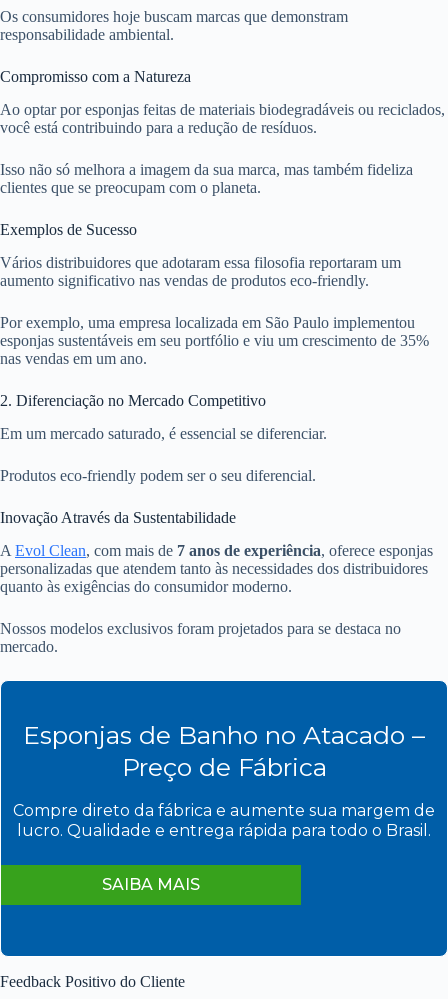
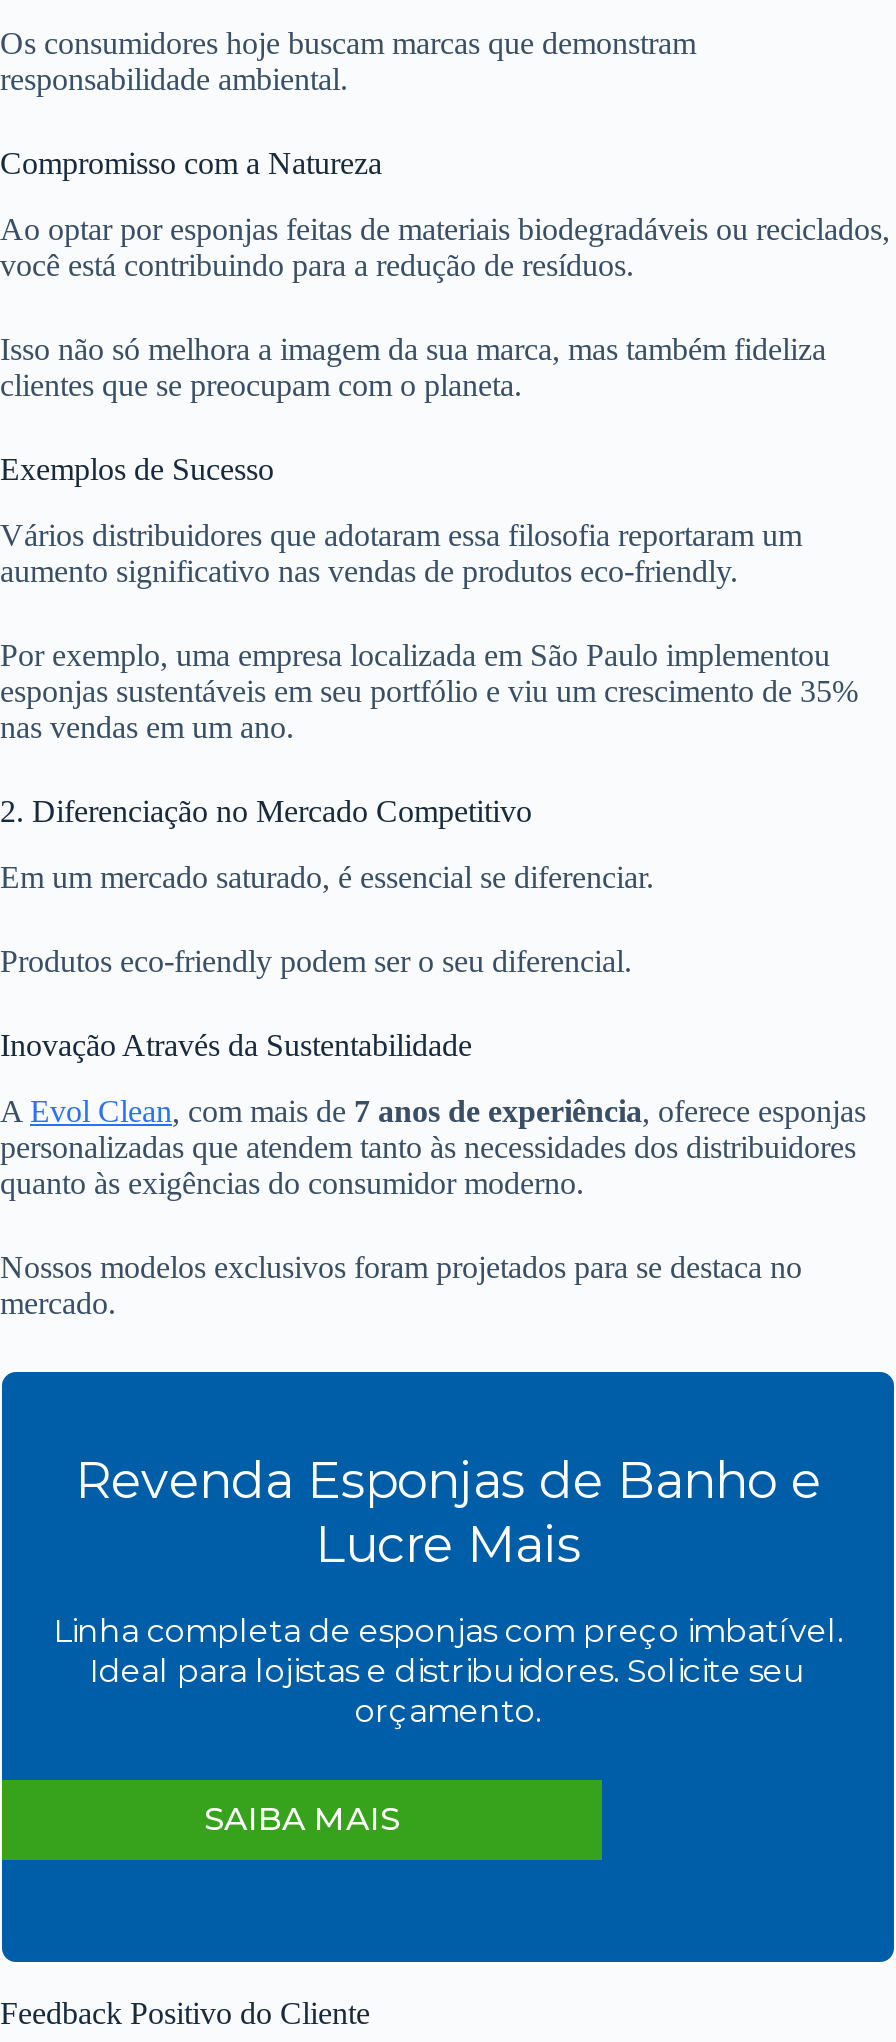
- Esponjas de Banho no Atacado –
- Preço de Fábrica
+ Revenda Esponjas de Banho e
+ Lucre Mais

- Compre direto da fábrica e aumente sua margem de
- lucro. Qualidade e entrega rápida para todo o Brasil.
+ Linha completa de esponjas com preço imbatível.
+ Ideal para lojistas e distribuidores. Solicite seu
+ orçamento.
